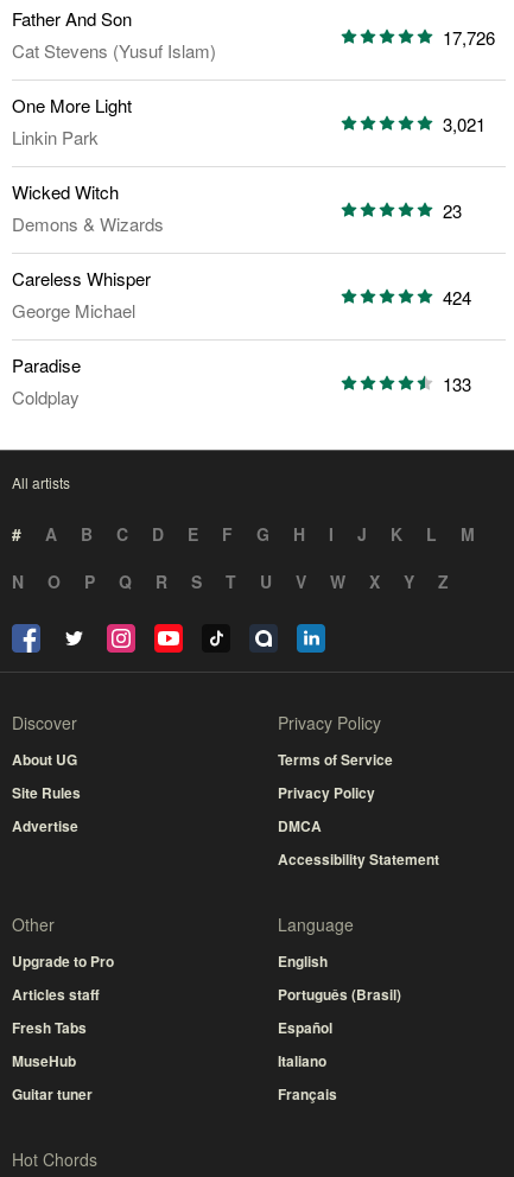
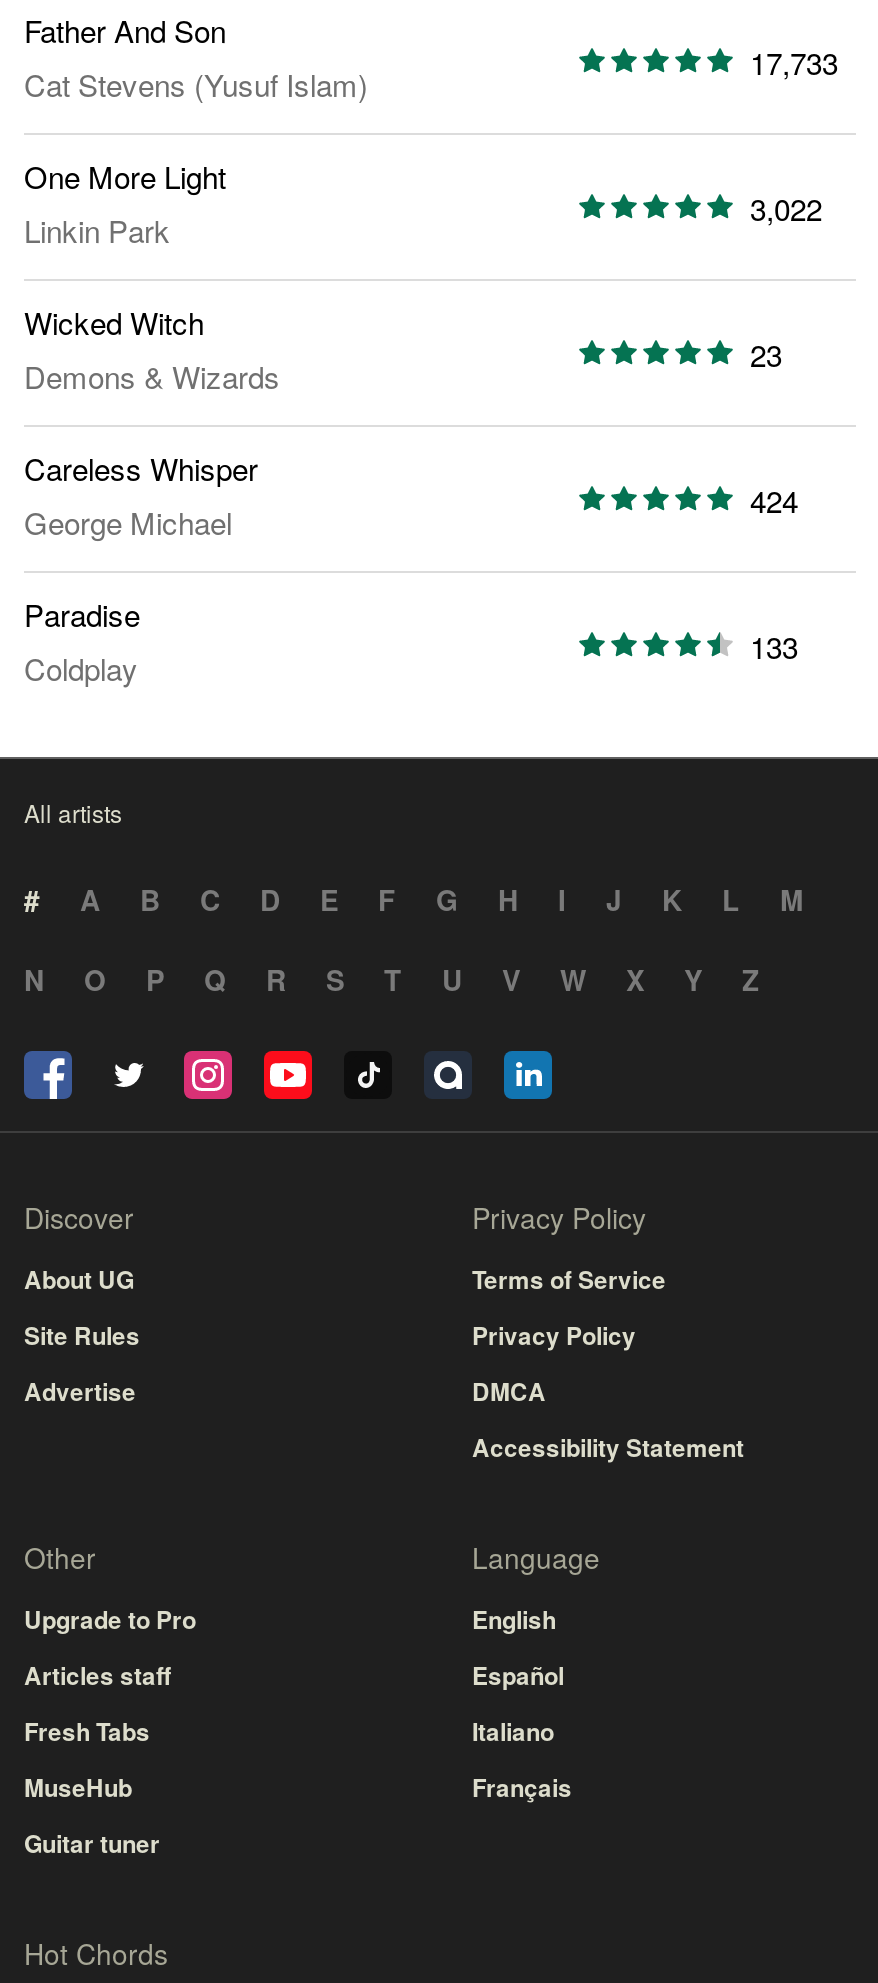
- 17,726
+ 17,733

- 3,021
+ 3,022

- Português (Brasil)

moved up: Español | Italiano | Français
